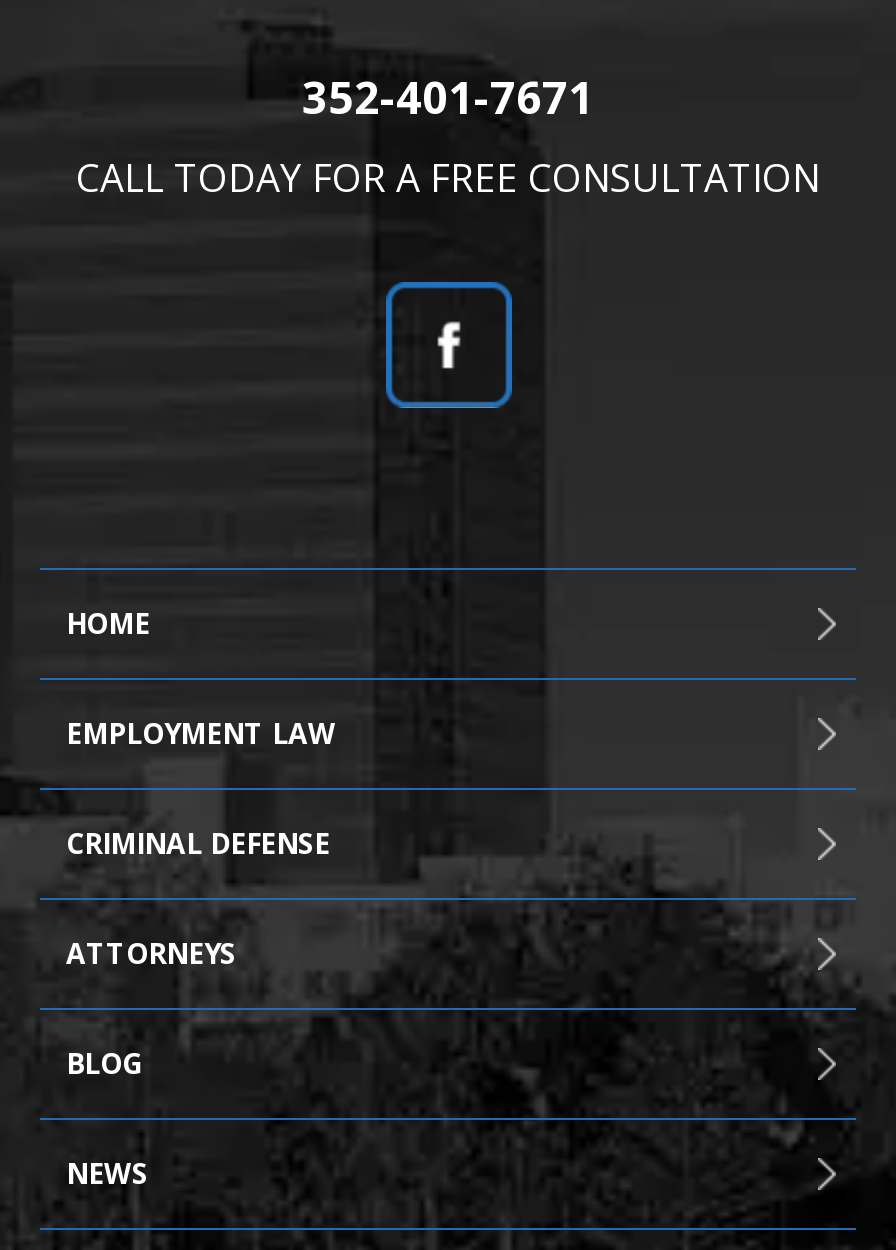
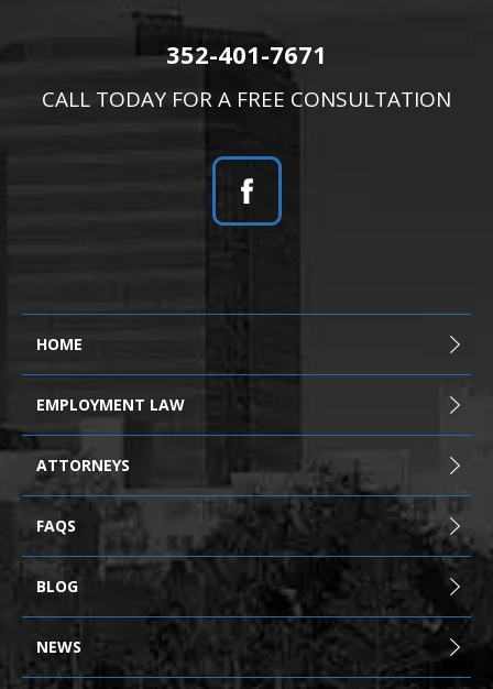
- CRIMINAL DEFENSE

moved up: ATTORNEYS

+ FAQS
